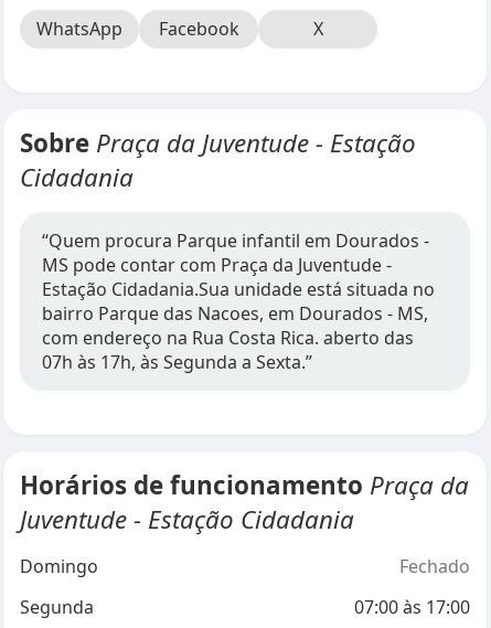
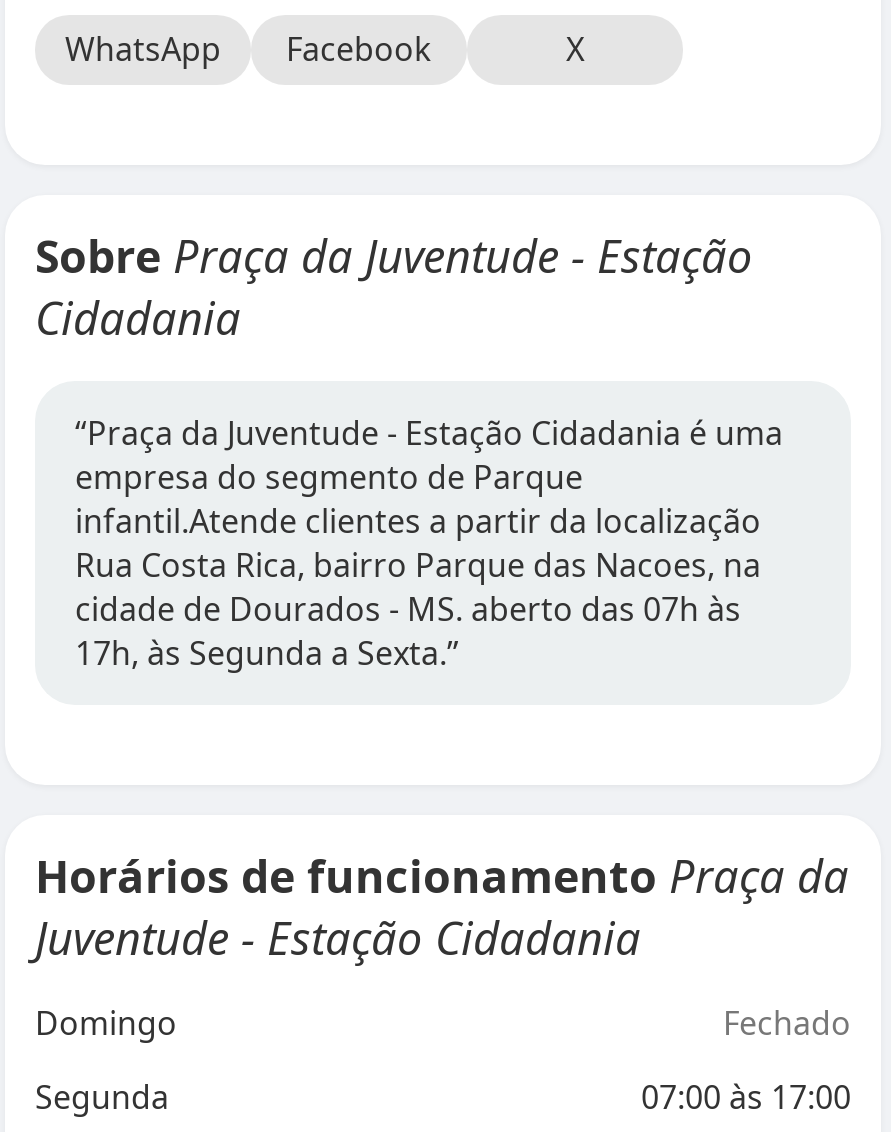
- “Quem procura Parque infantil em Dourados -
- MS pode contar com Praça da Juventude -
- Estação Cidadania.Sua unidade está situada no
- bairro Parque das Nacoes, em Dourados - MS,
- com endereço na Rua Costa Rica. aberto das
- 07h às 17h, às Segunda a Sexta.”
+ “Praça da Juventude - Estação Cidadania é uma
+ empresa do segmento de Parque
+ infantil.Atende clientes a partir da localização
+ Rua Costa Rica, bairro Parque das Nacoes, na
+ cidade de Dourados - MS. aberto das 07h às
+ 17h, às Segunda a Sexta.”
